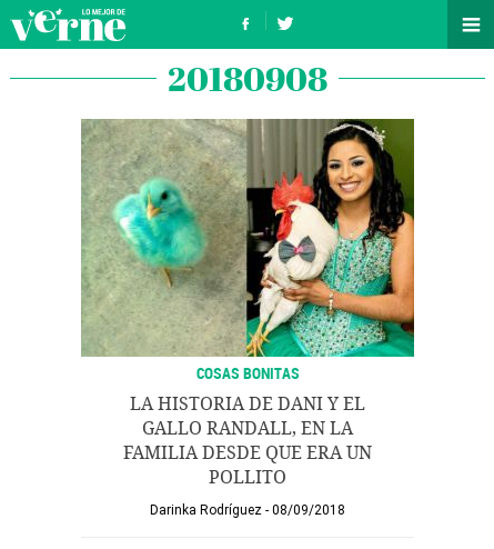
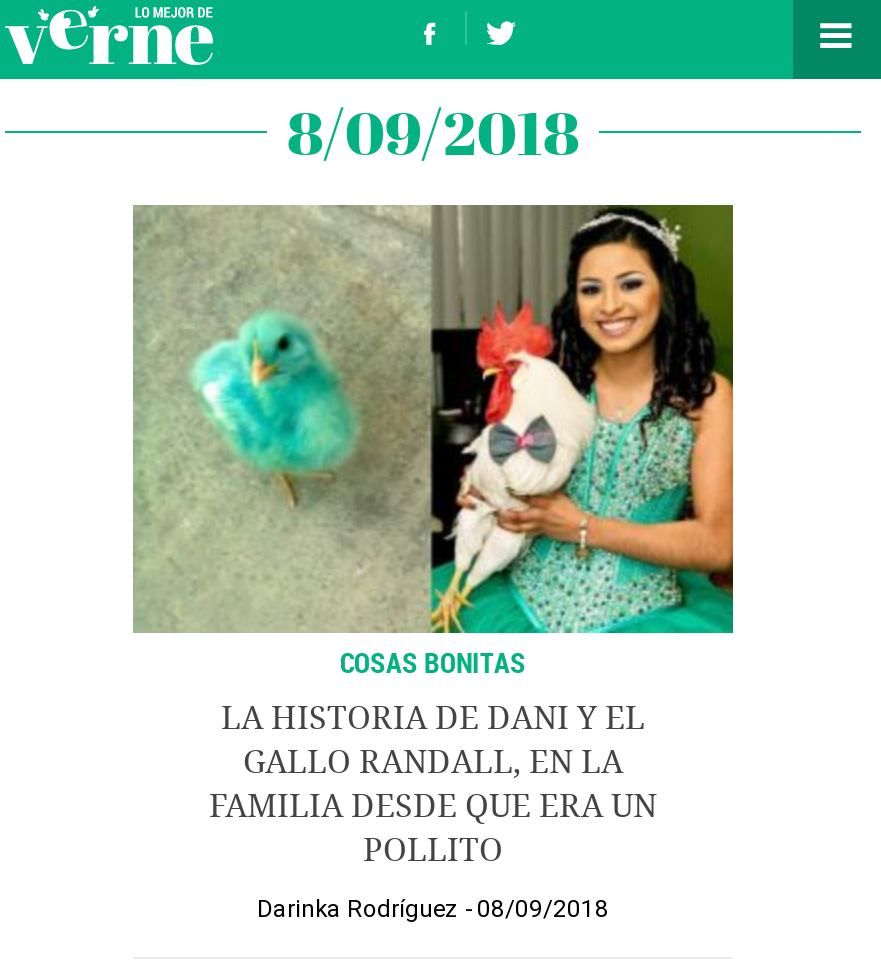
- 20180908
+ 8/09/2018
